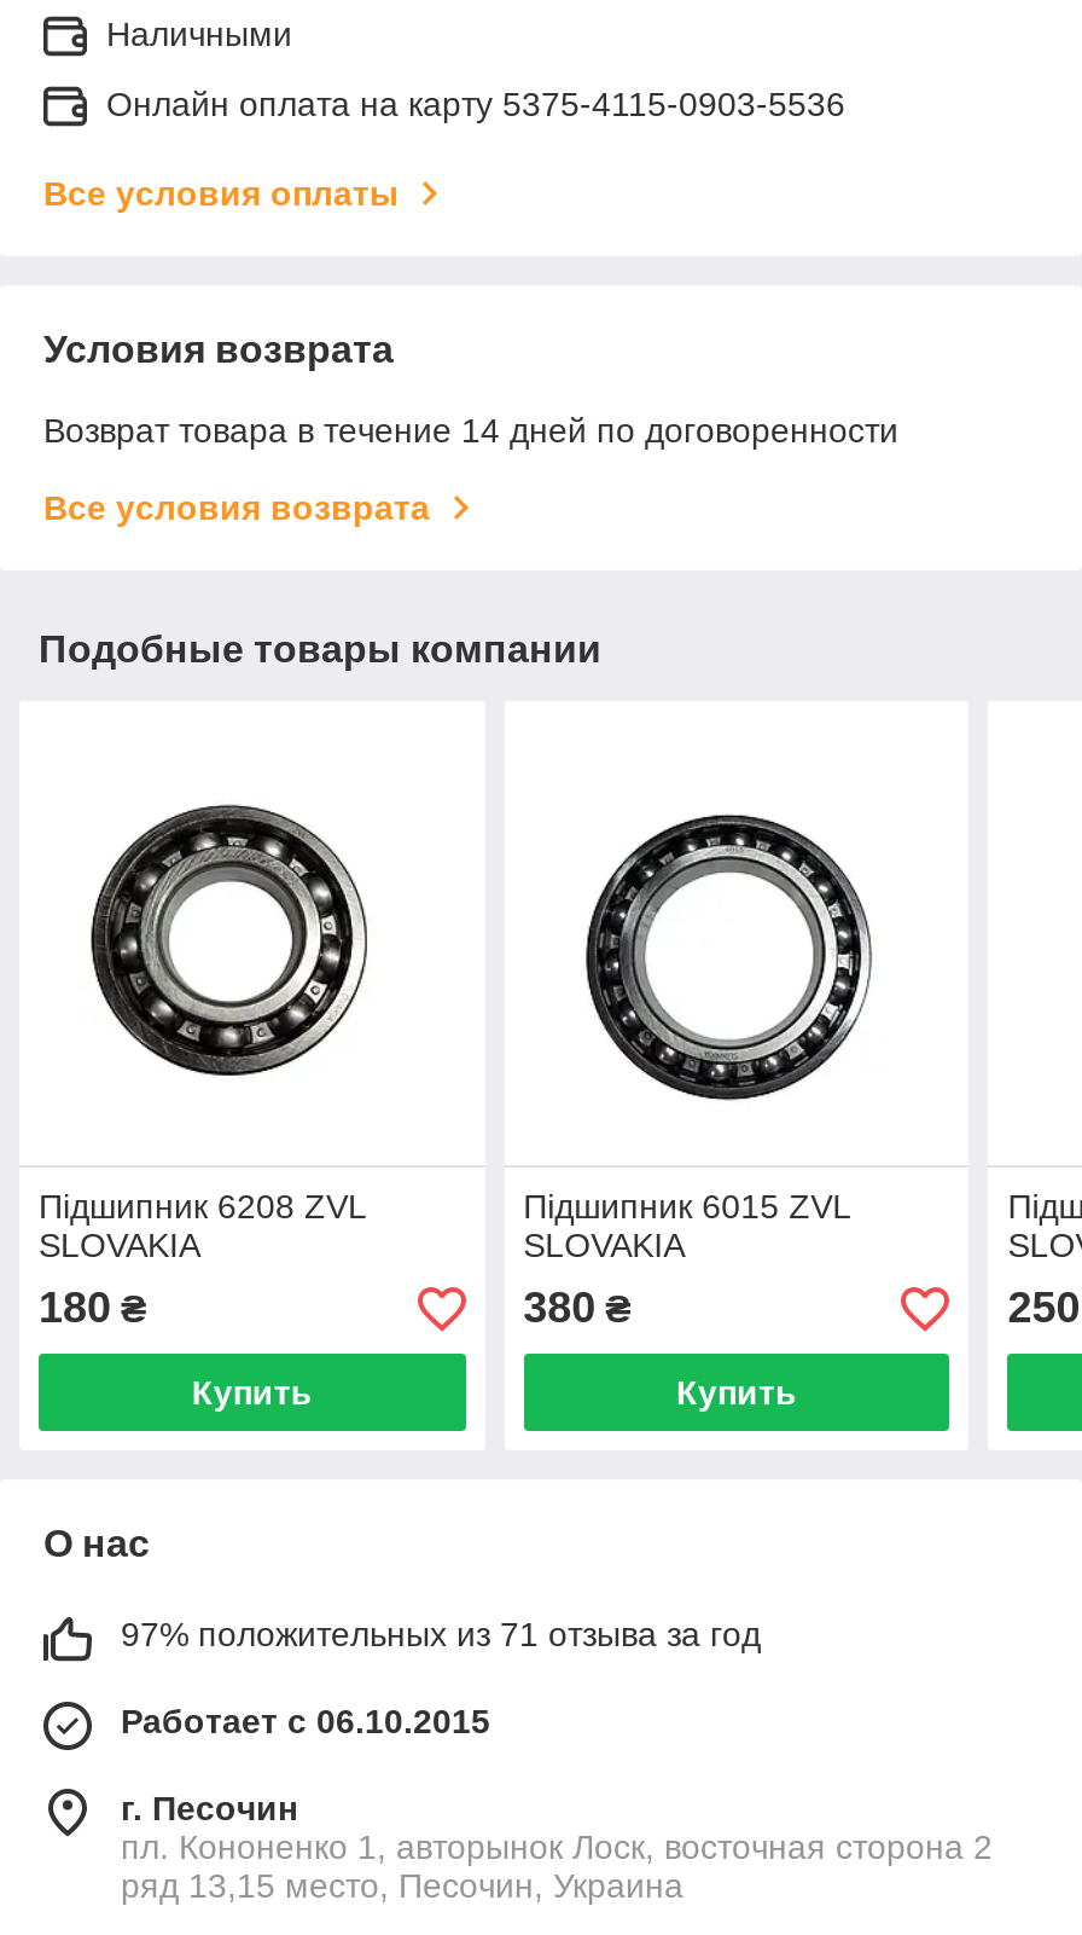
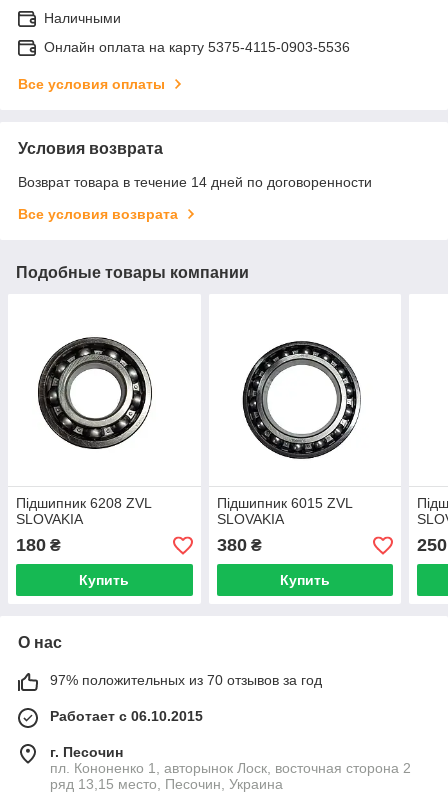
- 97% положительных из 71 отзыва за год
+ 97% положительных из 70 отзывов за год
